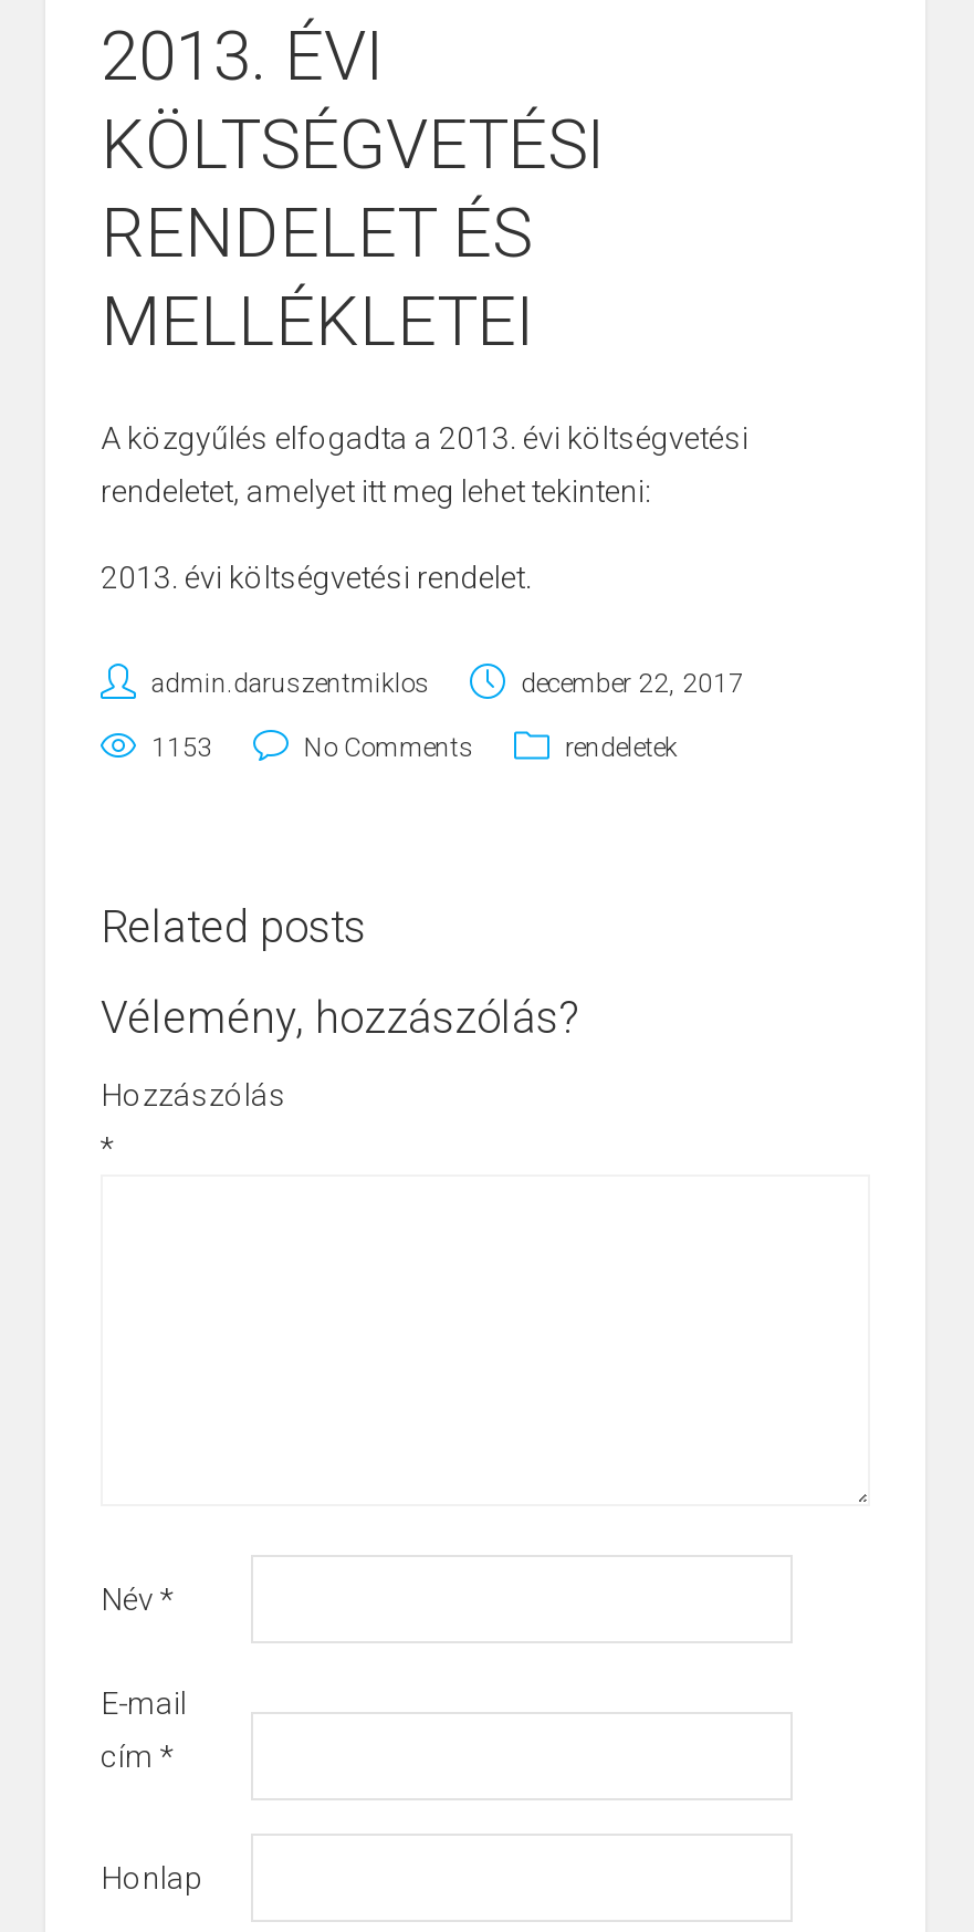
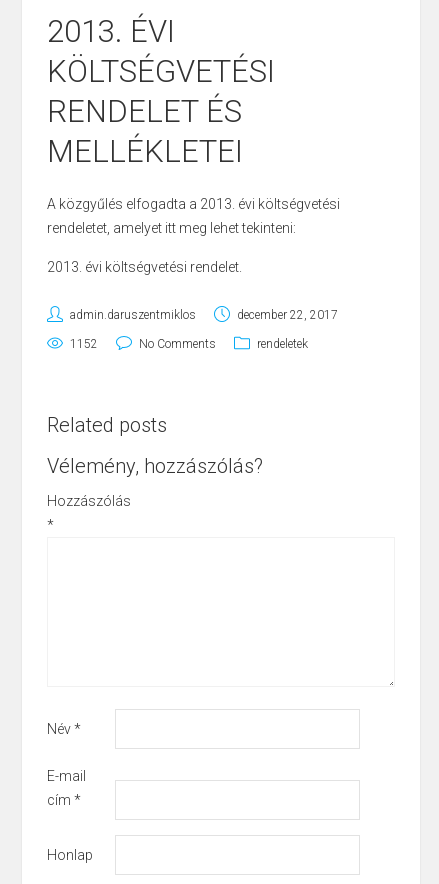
- 1153
+ 1152
